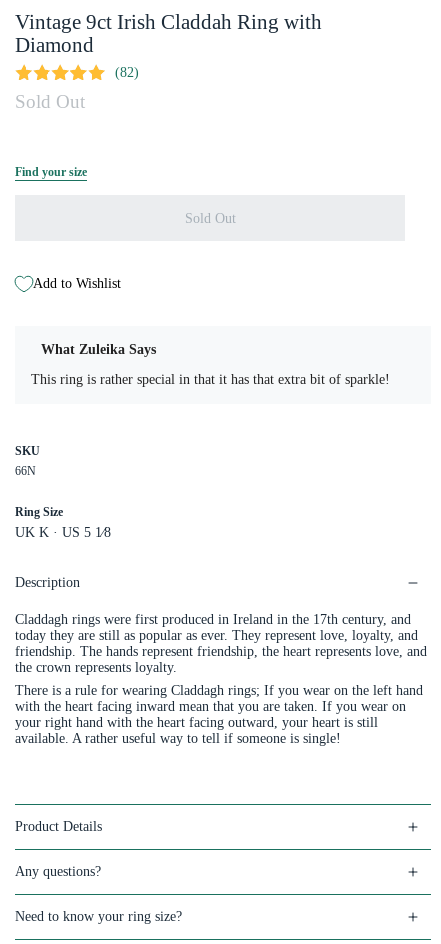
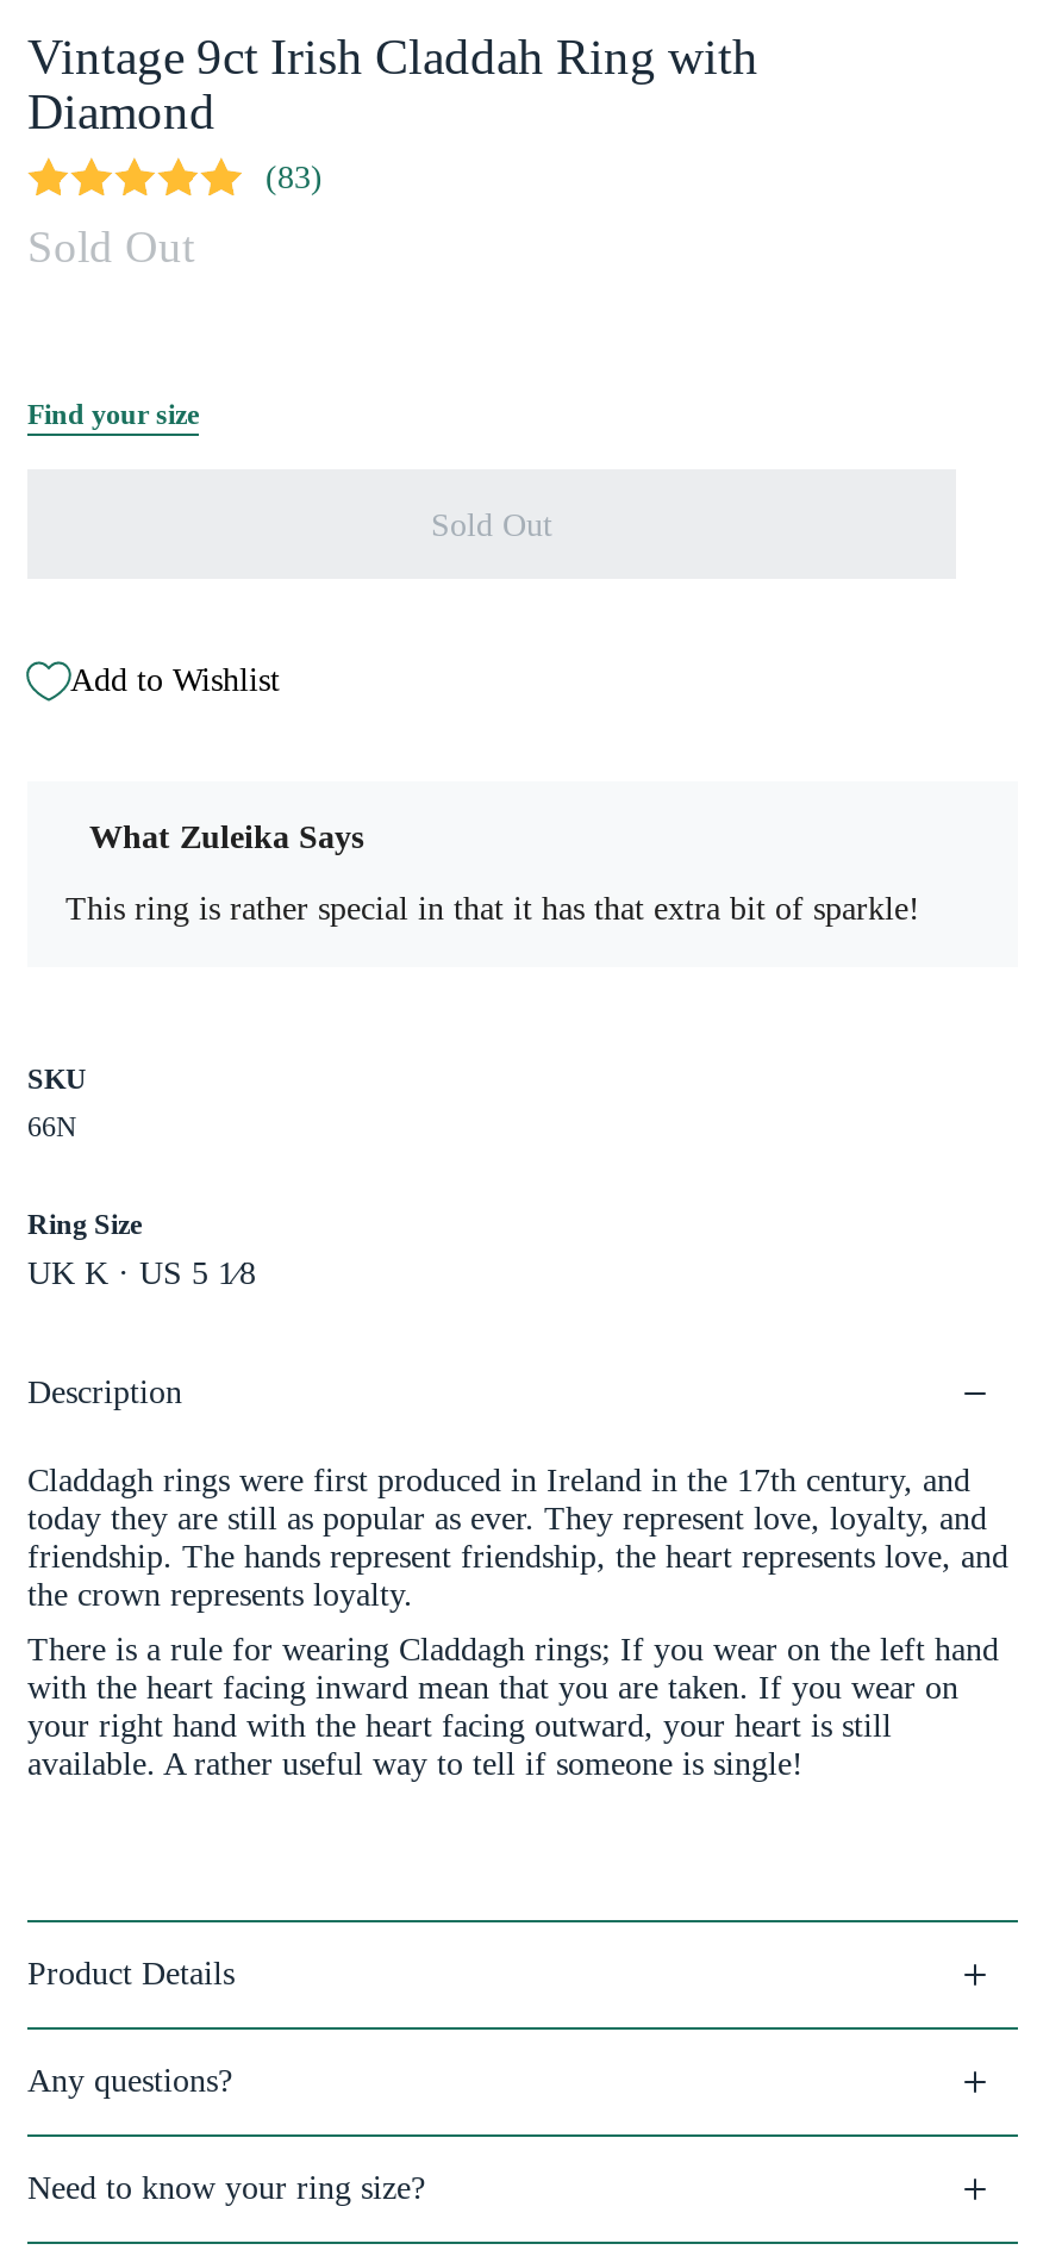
- (82)
+ (83)
